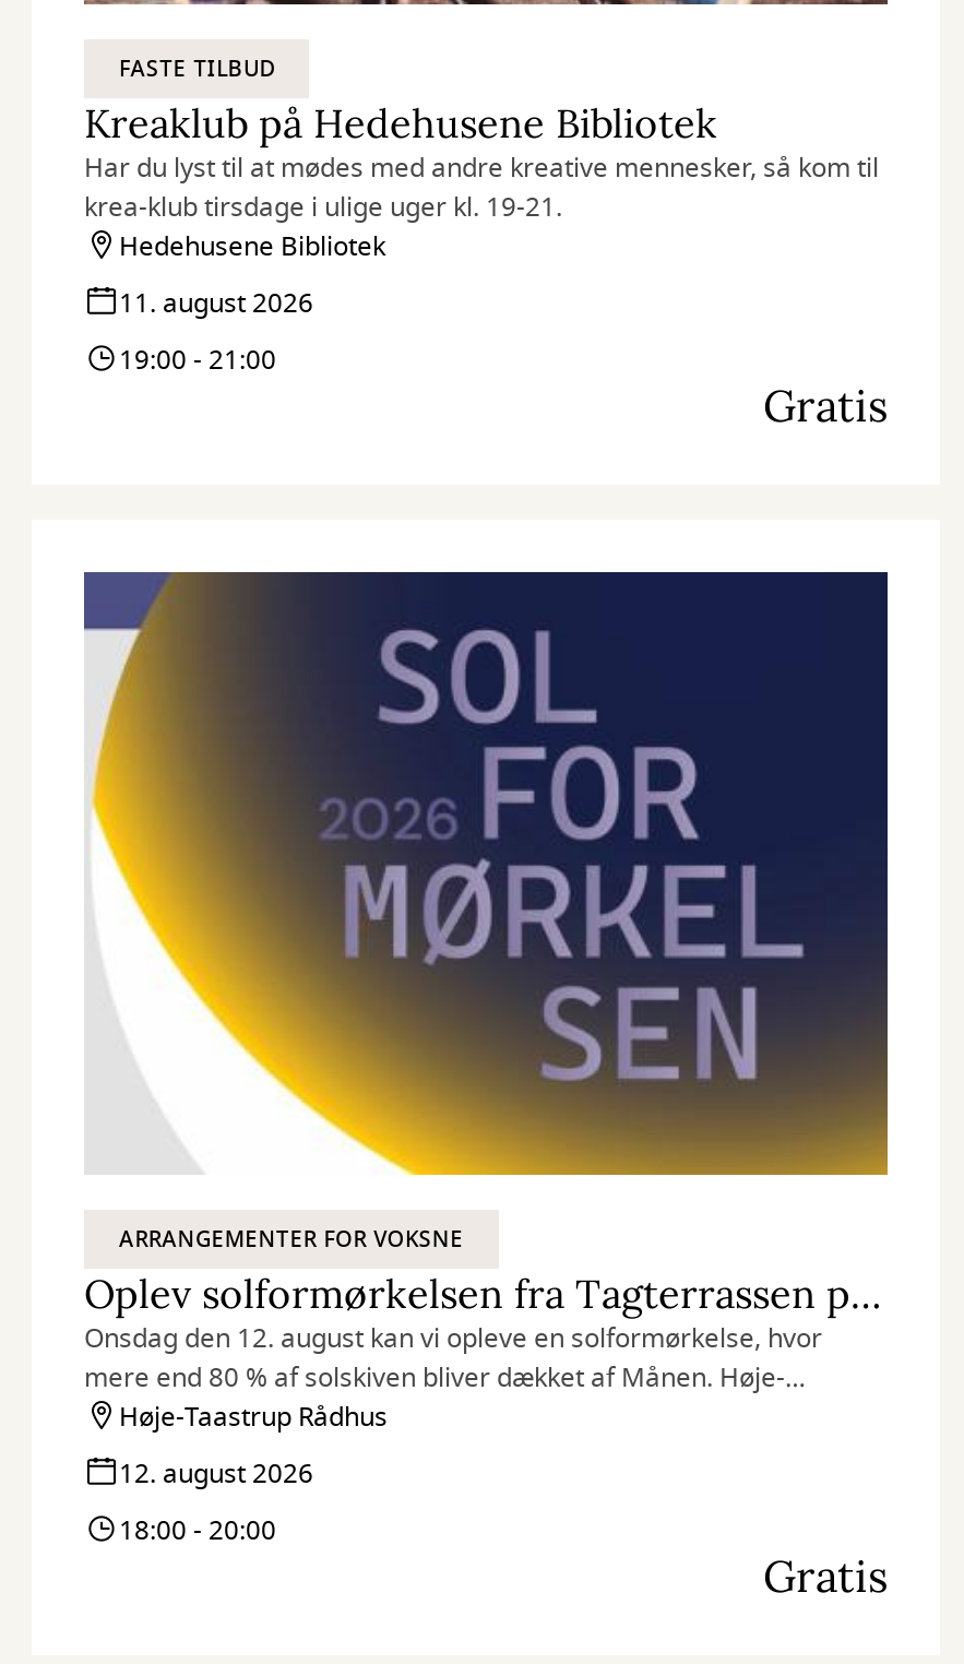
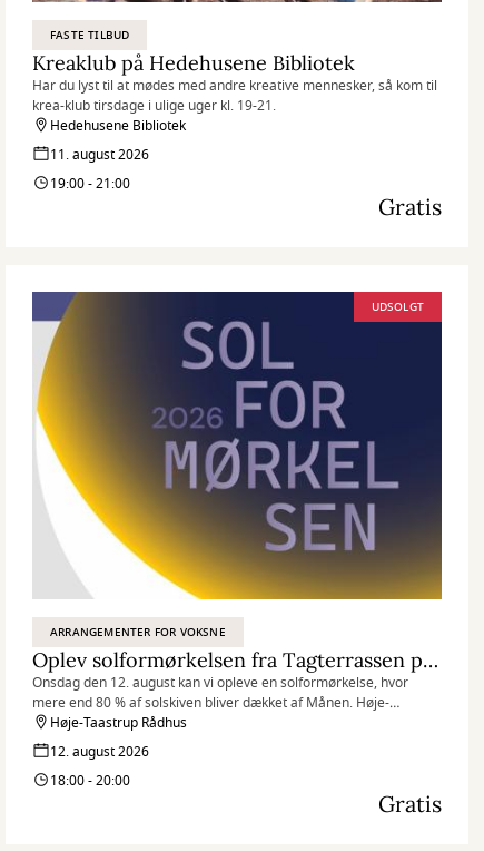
+ UDSOLGT
